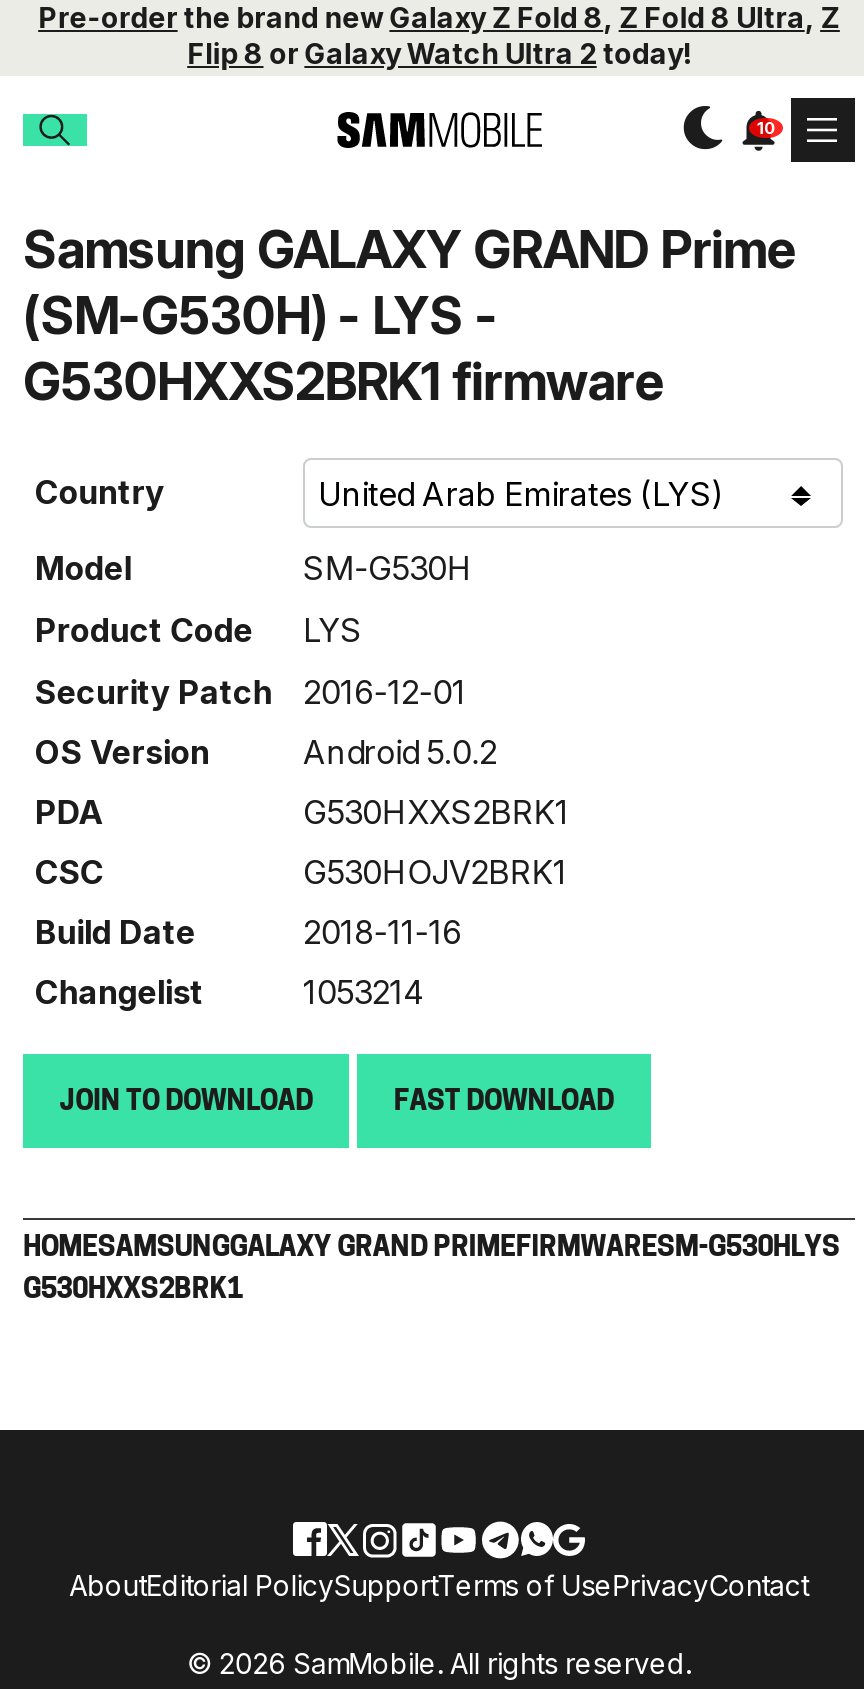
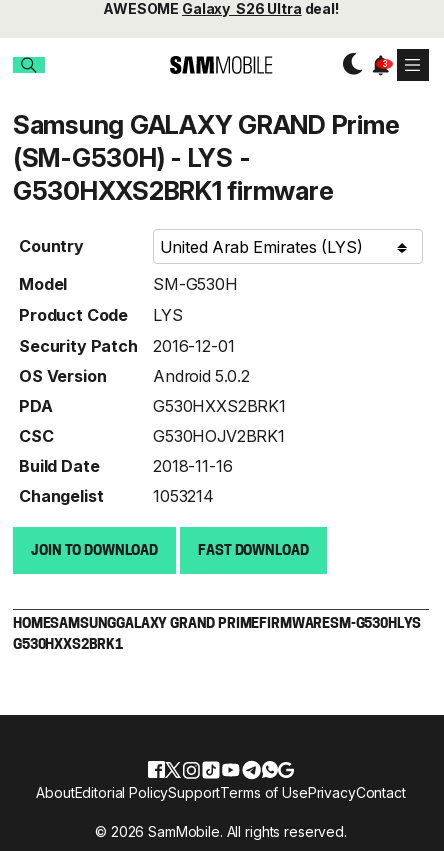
- Pre-order the brand new Galaxy Z Fold 8, Z Fold 8 Ultra, Z
- Flip 8 or Galaxy Watch Ultra 2 today!
+ AWESOME Galaxy S26 Ultra deal!
